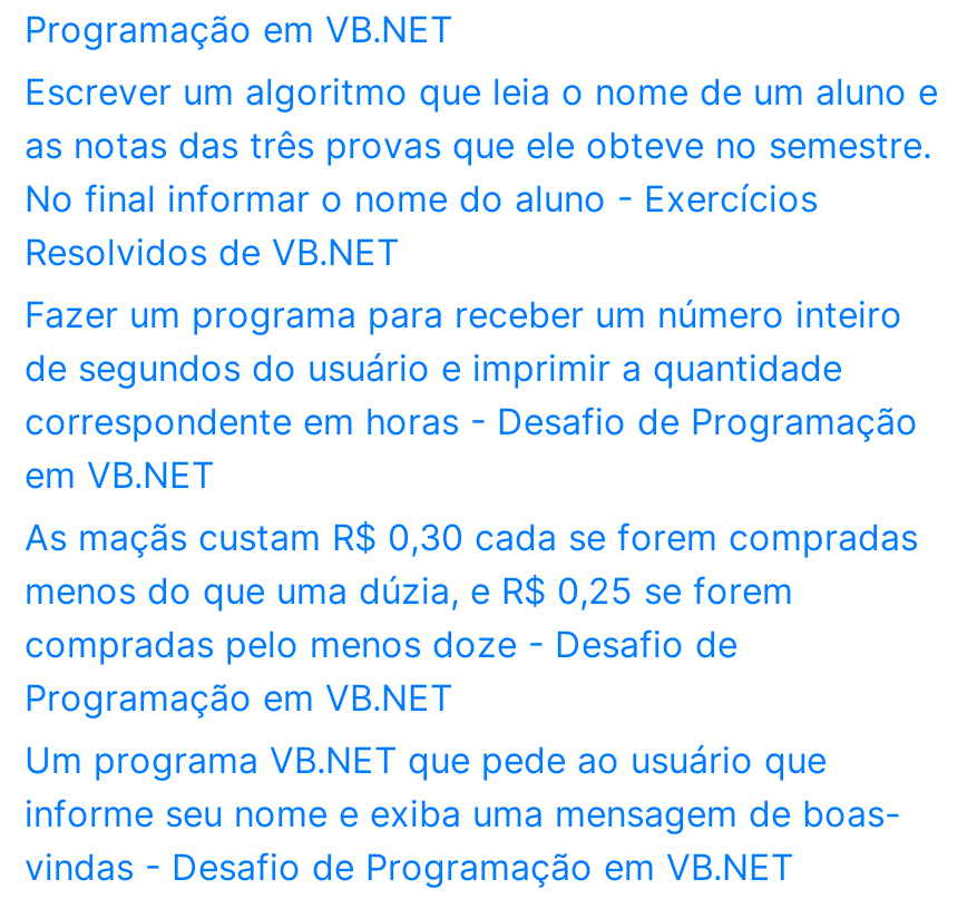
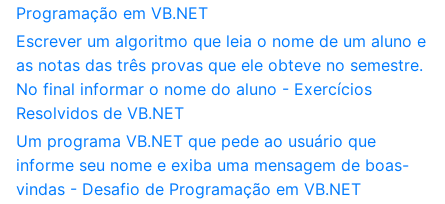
- Fazer um programa para receber um número inteiro
- de segundos do usuário e imprimir a quantidade
- correspondente em horas - Desafio de Programação
- em VB.NET
- As maçãs custam R$ 0,30 cada se forem compradas
- menos do que uma dúzia, e R$ 0,25 se forem
- compradas pelo menos doze - Desafio de
- Programação em VB.NET
